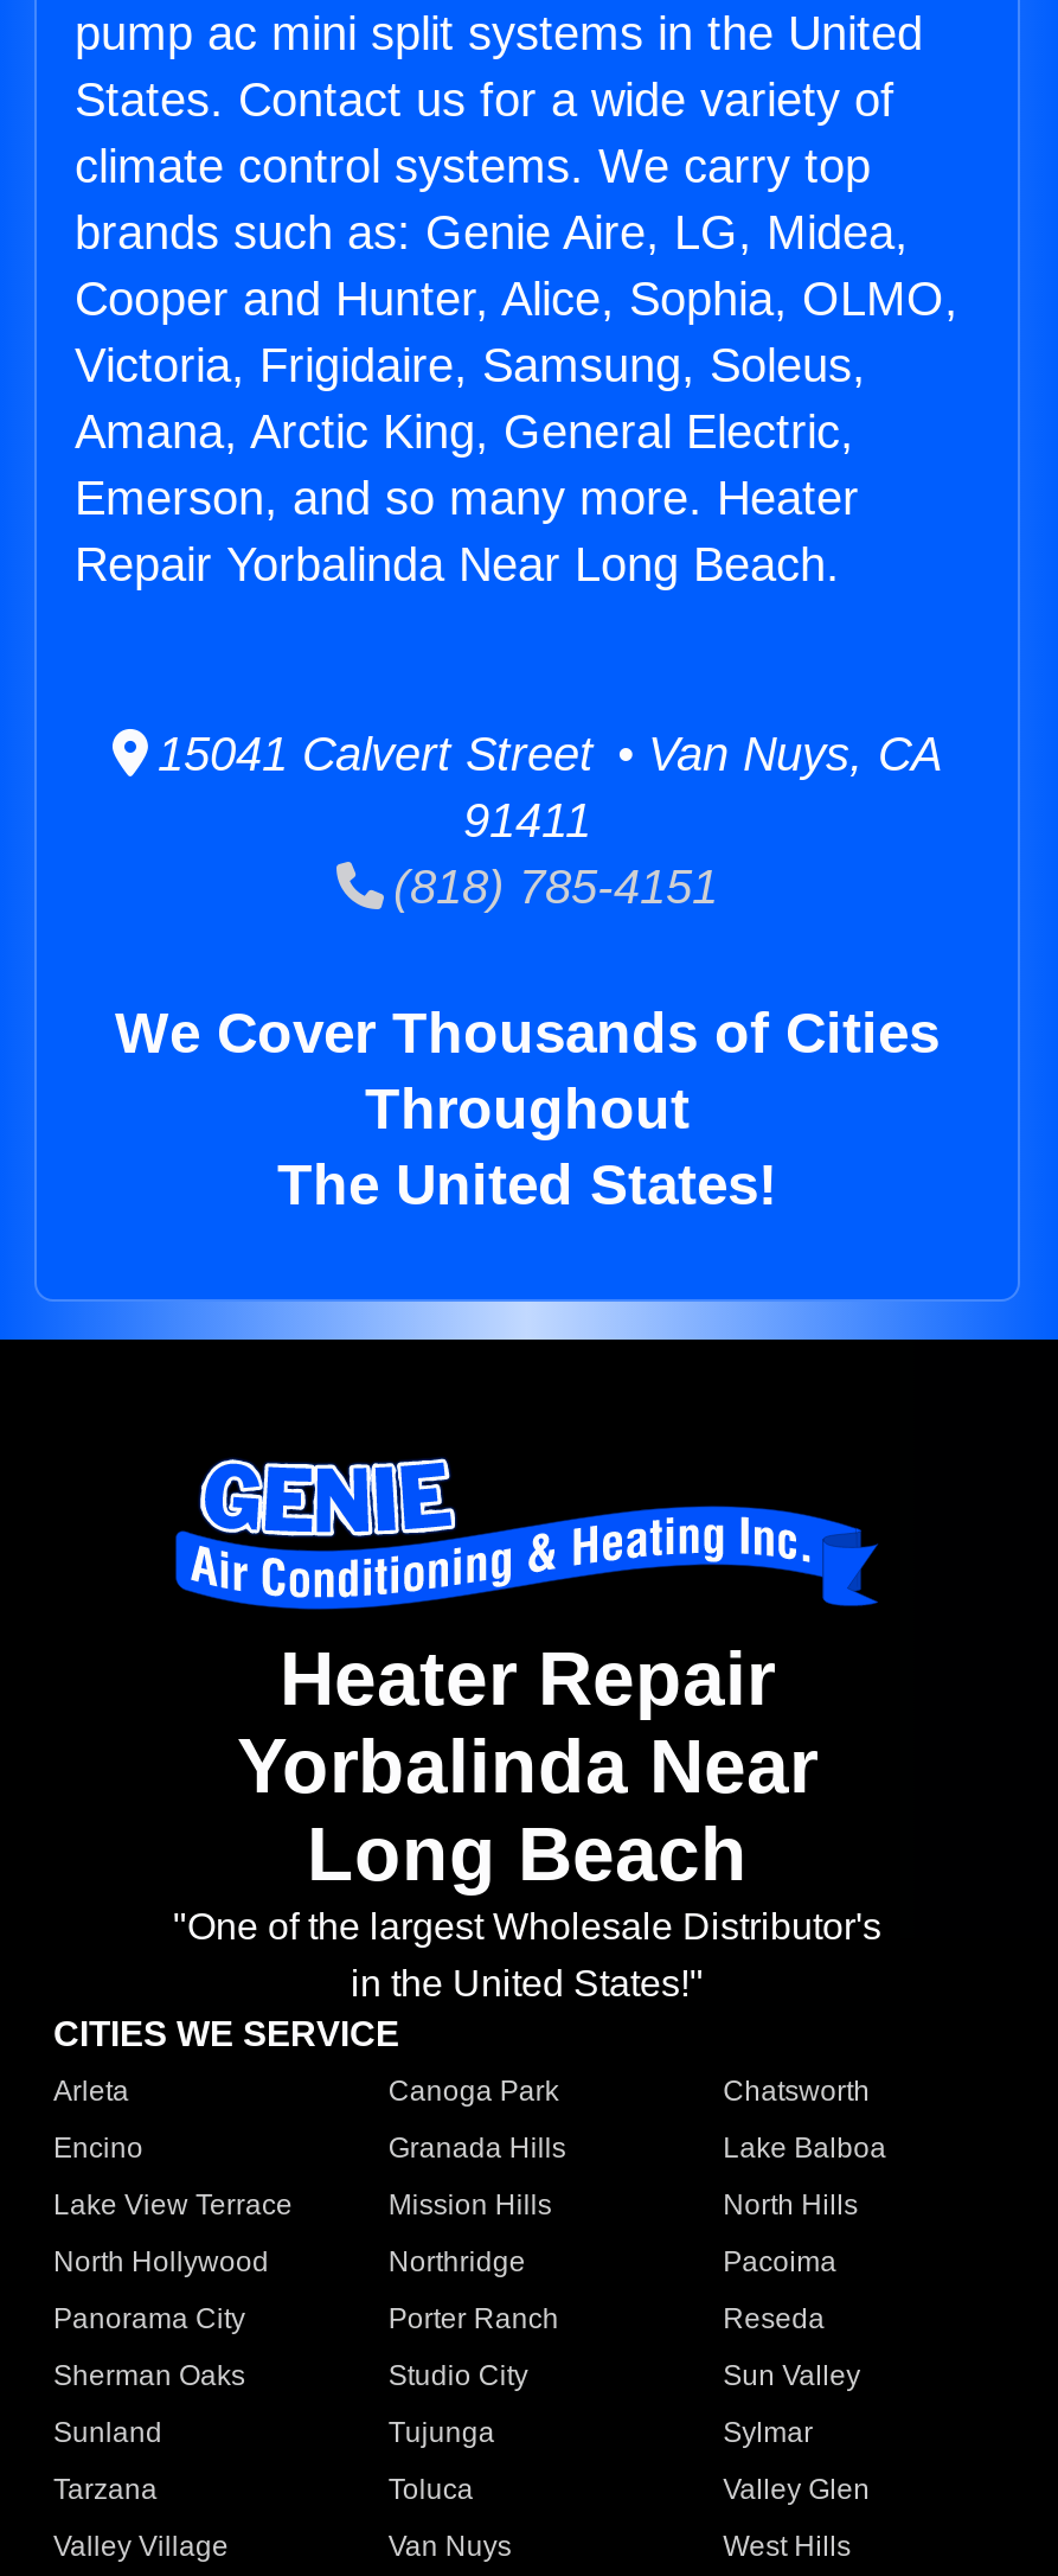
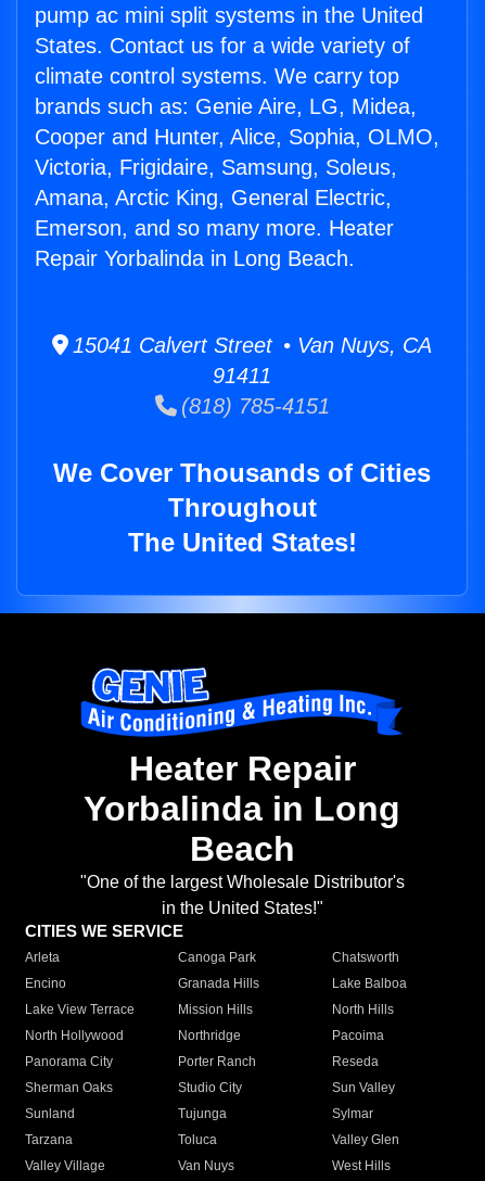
- Repair Yorbalinda Near Long Beach.
+ Repair Yorbalinda in Long Beach.

- Yorbalinda Near
- Long Beach
+ Yorbalinda in Long
+ Beach
